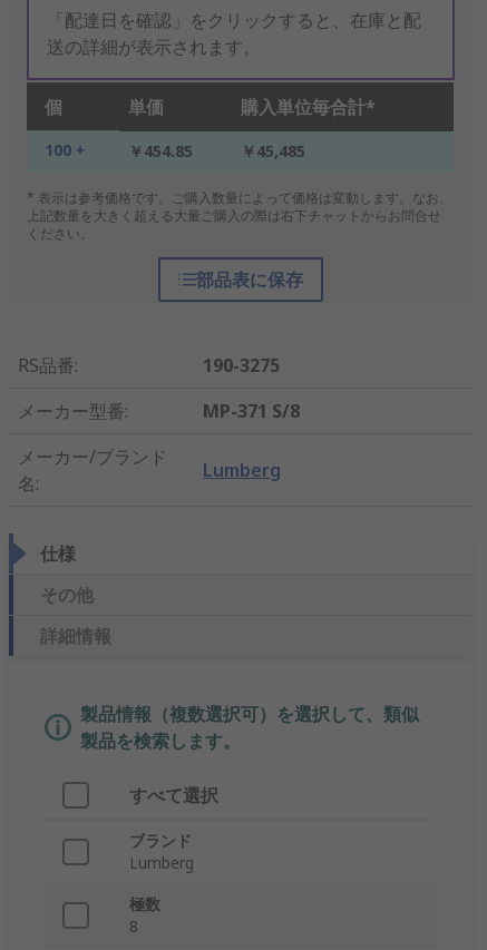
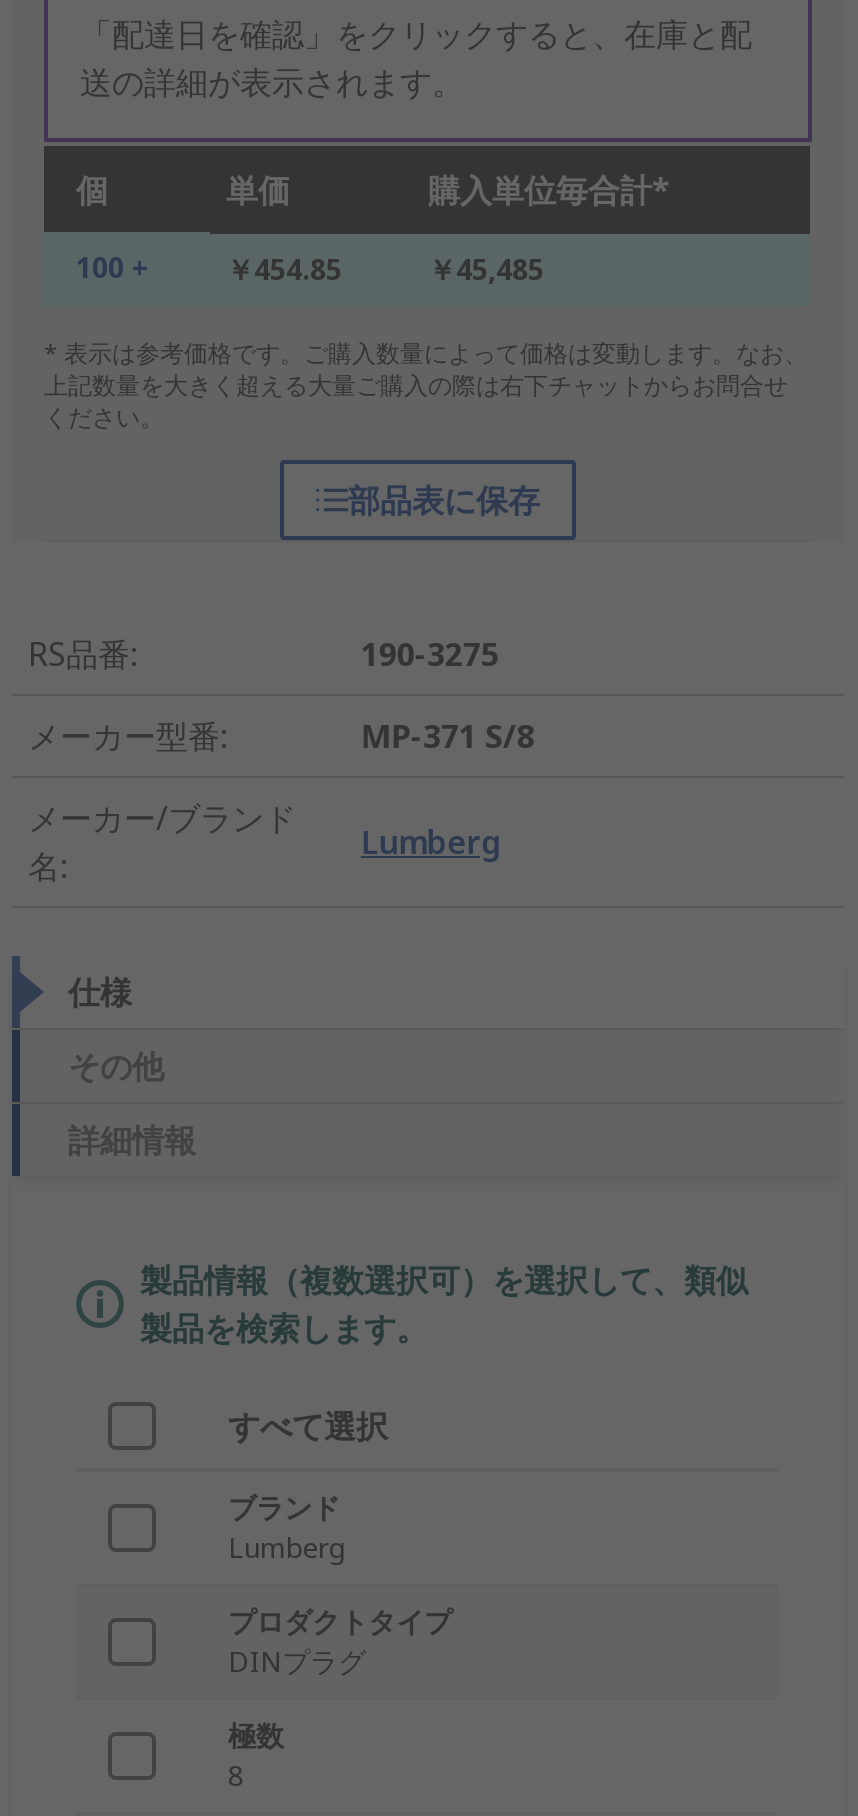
+ プロダクトタイプ
+ DINプラグ
